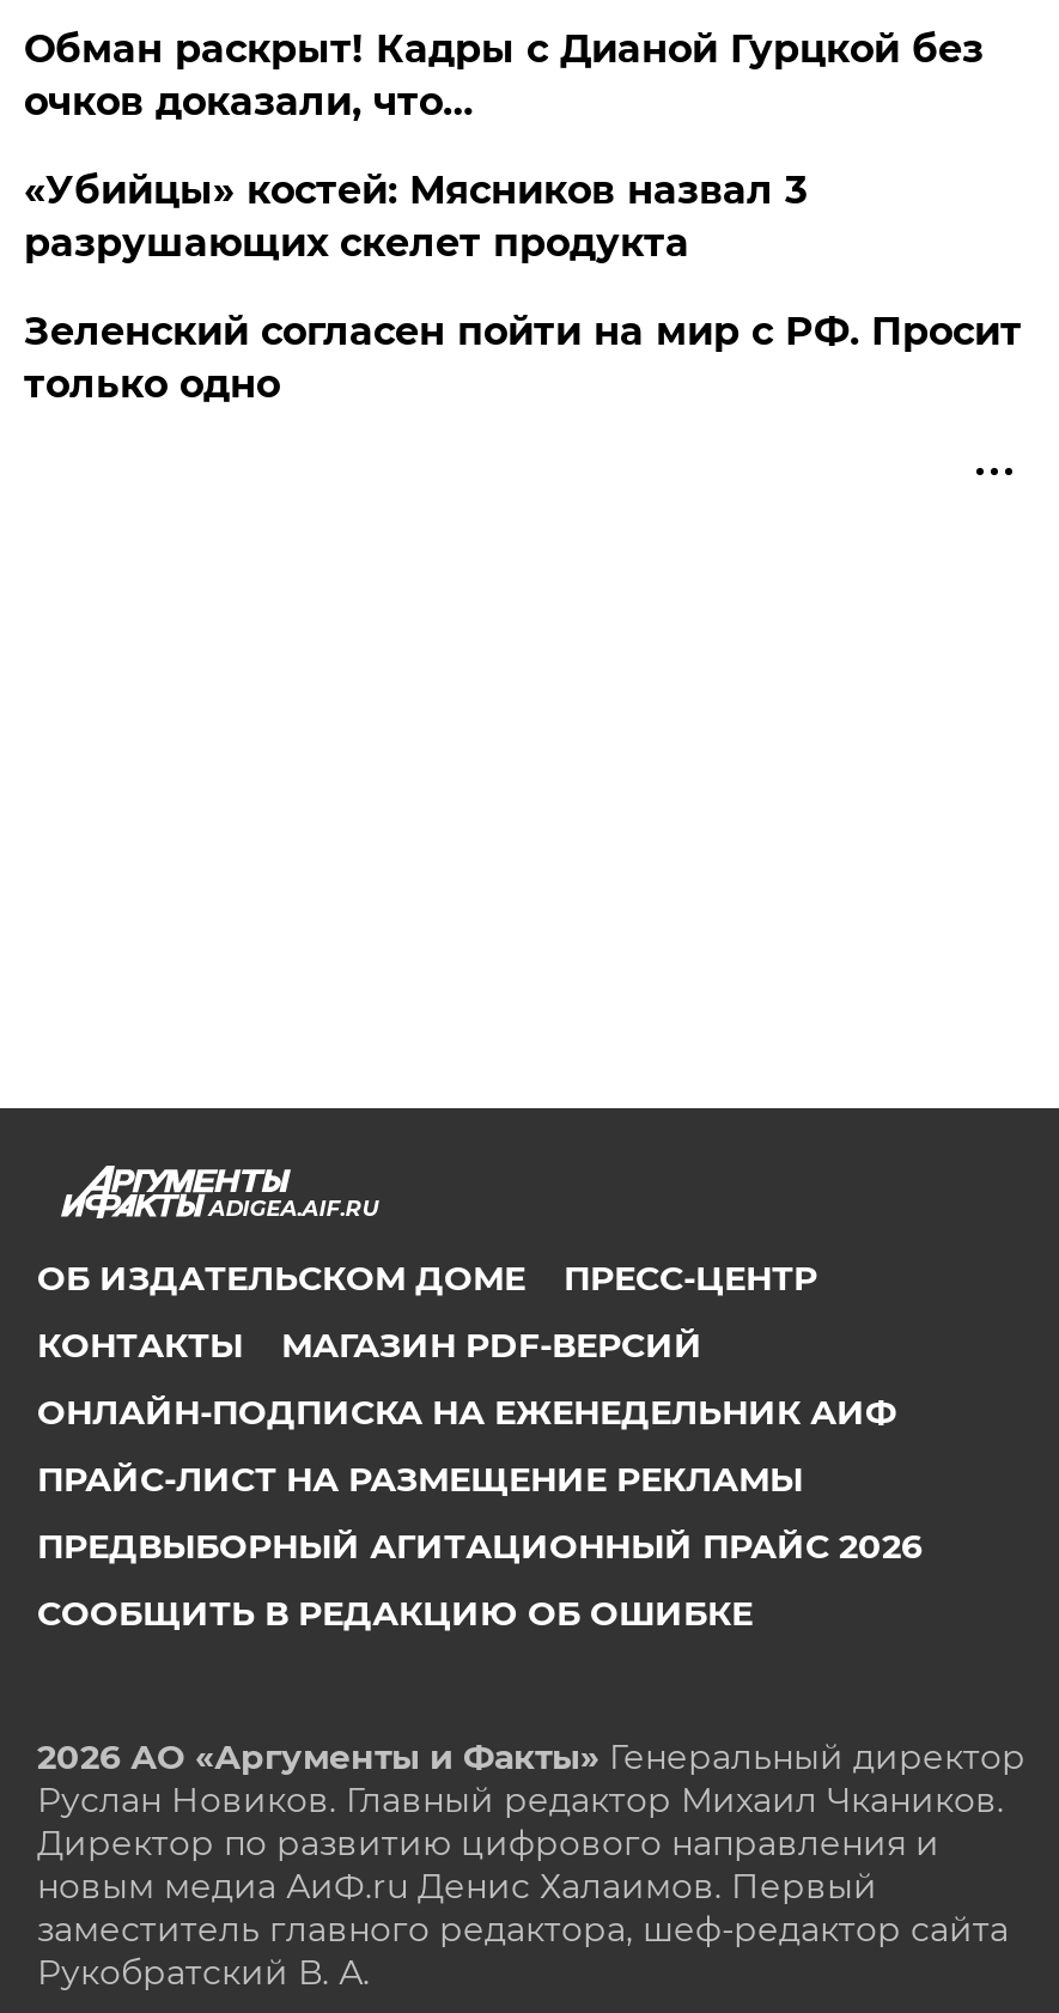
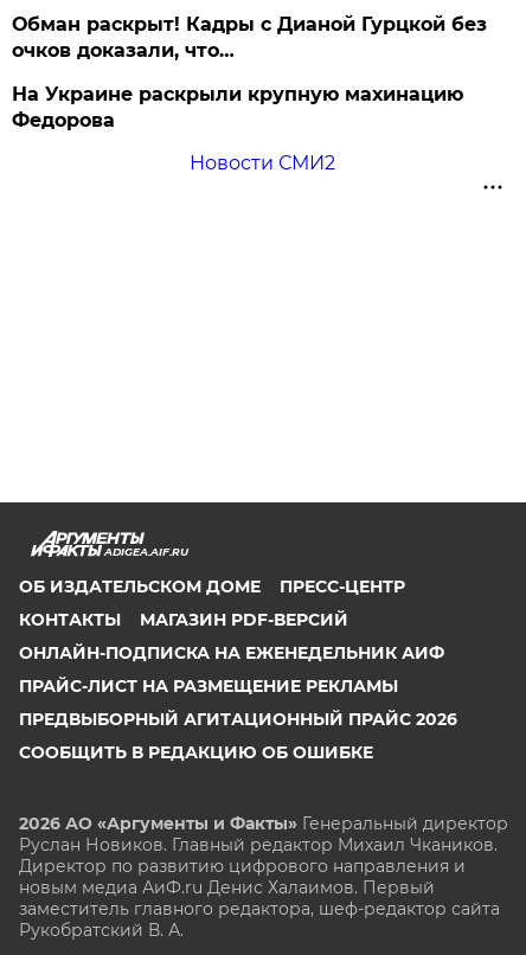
- «Убийцы» костей: Мясников назвал 3
- разрушающих скелет продукта
+ На Украине раскрыли крупную махинацию
+ Федорова

- Зеленский согласен пойти на мир с РФ. Просит
- только одно
+ Новости СМИ2
